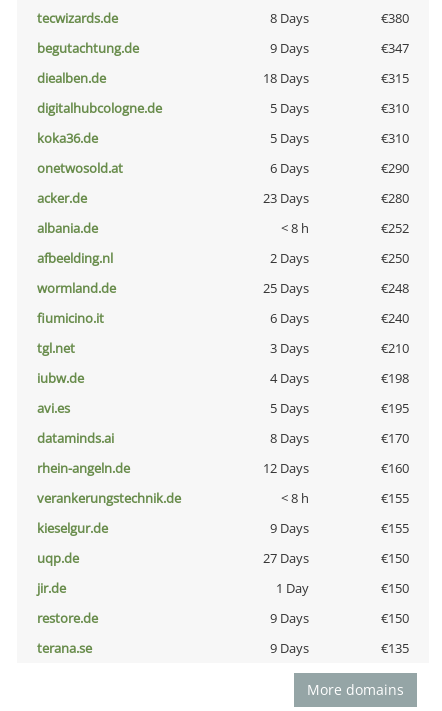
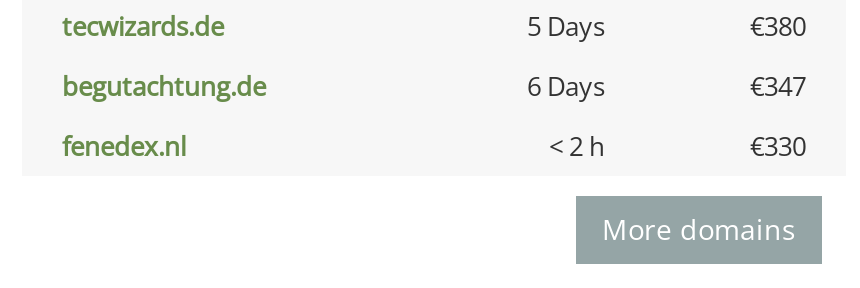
- 8 Days
+ 5 Days

- 9 Days
+ 6 Days

- diealben.de
- 18 Days
- €315
- digitalhubcologne.de
- 5 Days
- €310
- koka36.de
- 5 Days
- €310
- onetwosold.at
- 6 Days
- €290
- acker.de
- 23 Days
- €280
- albania.de
- < 8 h
- €252
- afbeelding.nl
- 2 Days
- €250
- wormland.de
- 25 Days
- €248
- fiumicino.it
- 6 Days
- €240
- tgl.net
- 3 Days
- €210
- iubw.de
- 4 Days
- €198
- avi.es
- 5 Days
- €195
- dataminds.ai
- 8 Days
- €170
- rhein-angeln.de
- 12 Days
- €160
- verankerungstechnik.de
- < 8 h
- €155
- kieselgur.de
- 9 Days
- €155
- uqp.de
- 27 Days
- €150
- jir.de
- 1 Day
- €150
- restore.de
- 9 Days
- €150
- terana.se
- 9 Days
- €135
+ fenedex.nl
+ < 2 h
+ €330
